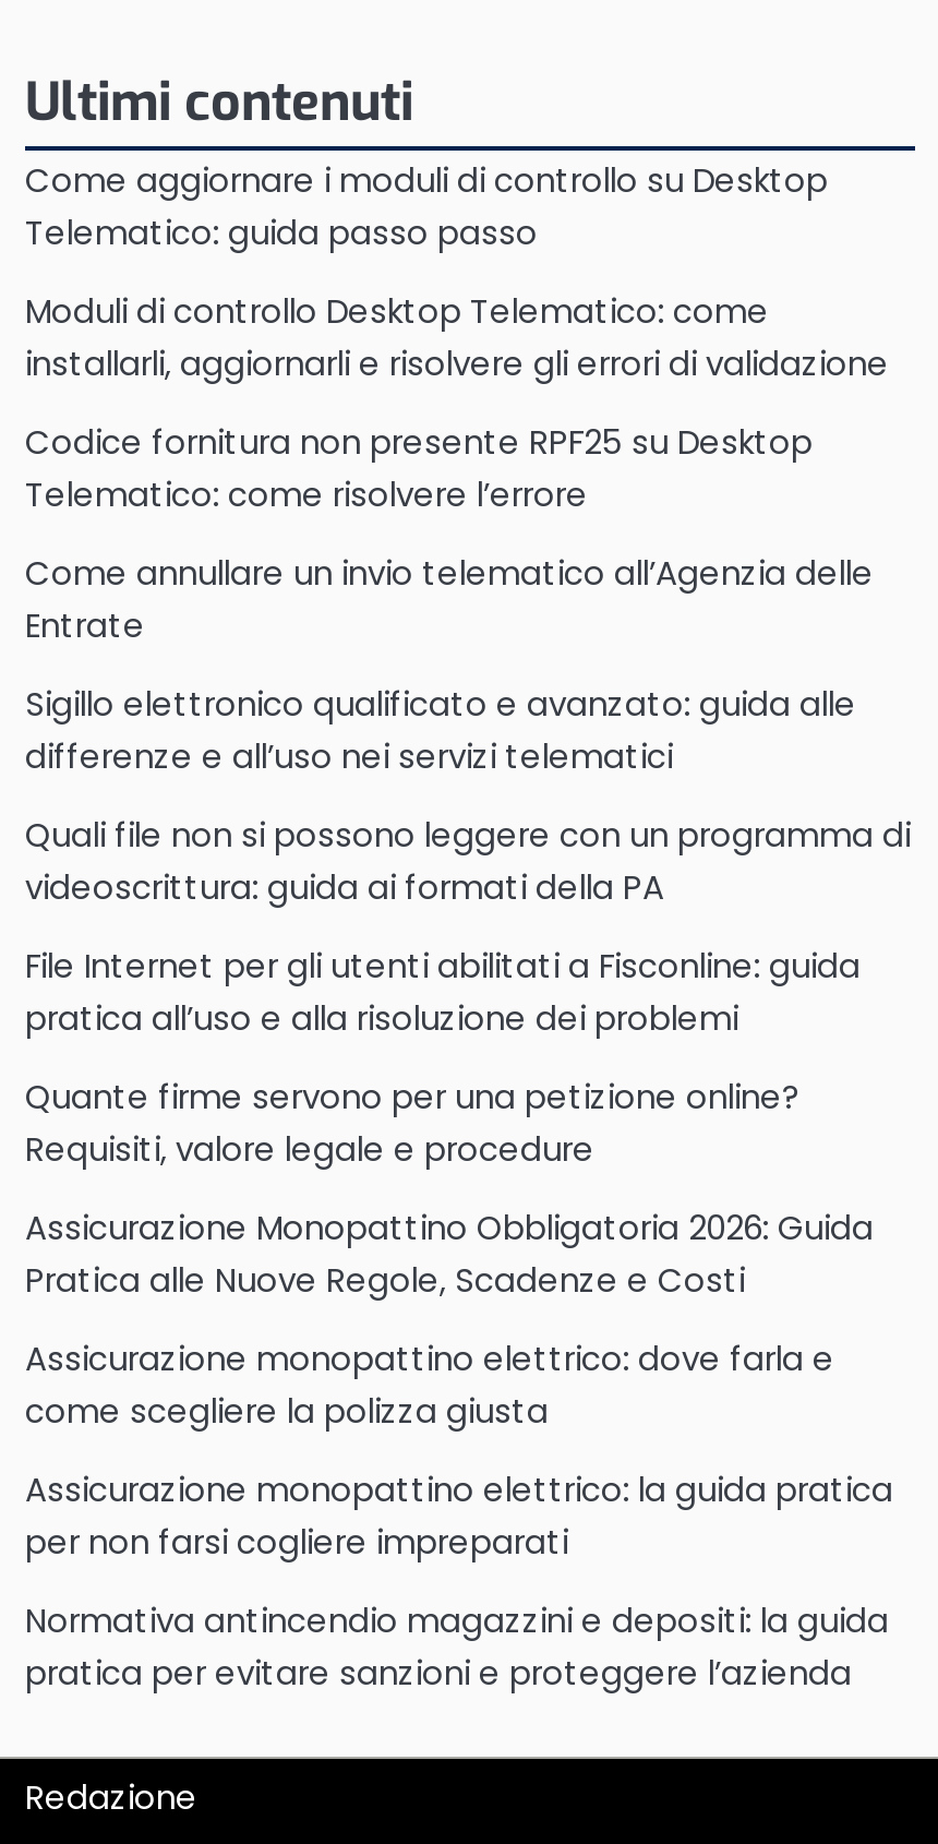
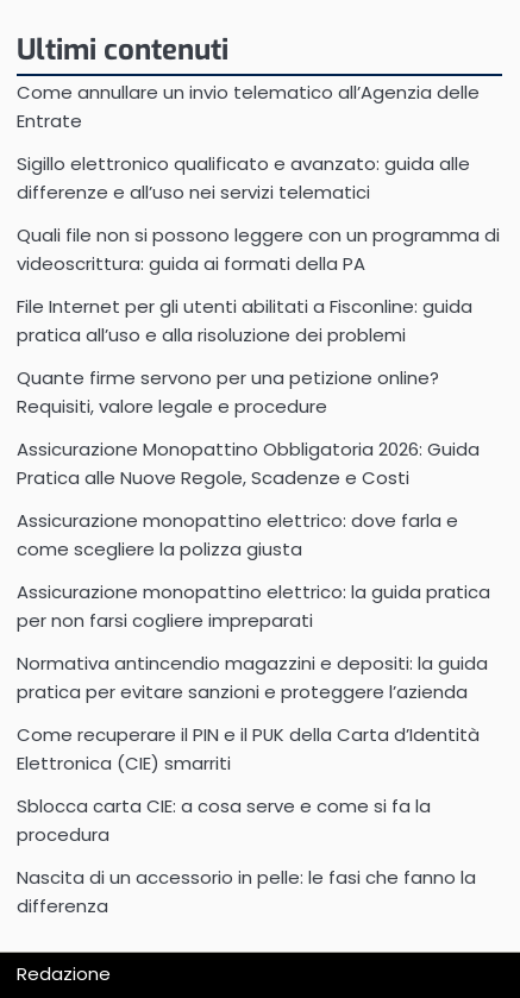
- Come aggiornare i moduli di controllo su Desktop
- Telematico: guida passo passo
- Moduli di controllo Desktop Telematico: come
- installarli, aggiornarli e risolvere gli errori di validazione
- Codice fornitura non presente RPF25 su Desktop
- Telematico: come risolvere l’errore

moved up: Come annullare un invio telematico all’Agenzia delle | Entrate | Sigillo elettronico qualificato e avanzato: guida alle | ... | Normativa antincendio magazzini e depositi: la guida | pratica per evitare sanzioni e proteggere l’azienda

+ Come recuperare il PIN e il PUK della Carta d’Identità
+ Elettronica (CIE) smarriti
+ Sblocca carta CIE: a cosa serve e come si fa la
+ procedura
+ Nascita di un accessorio in pelle: le fasi che fanno la
+ differenza
